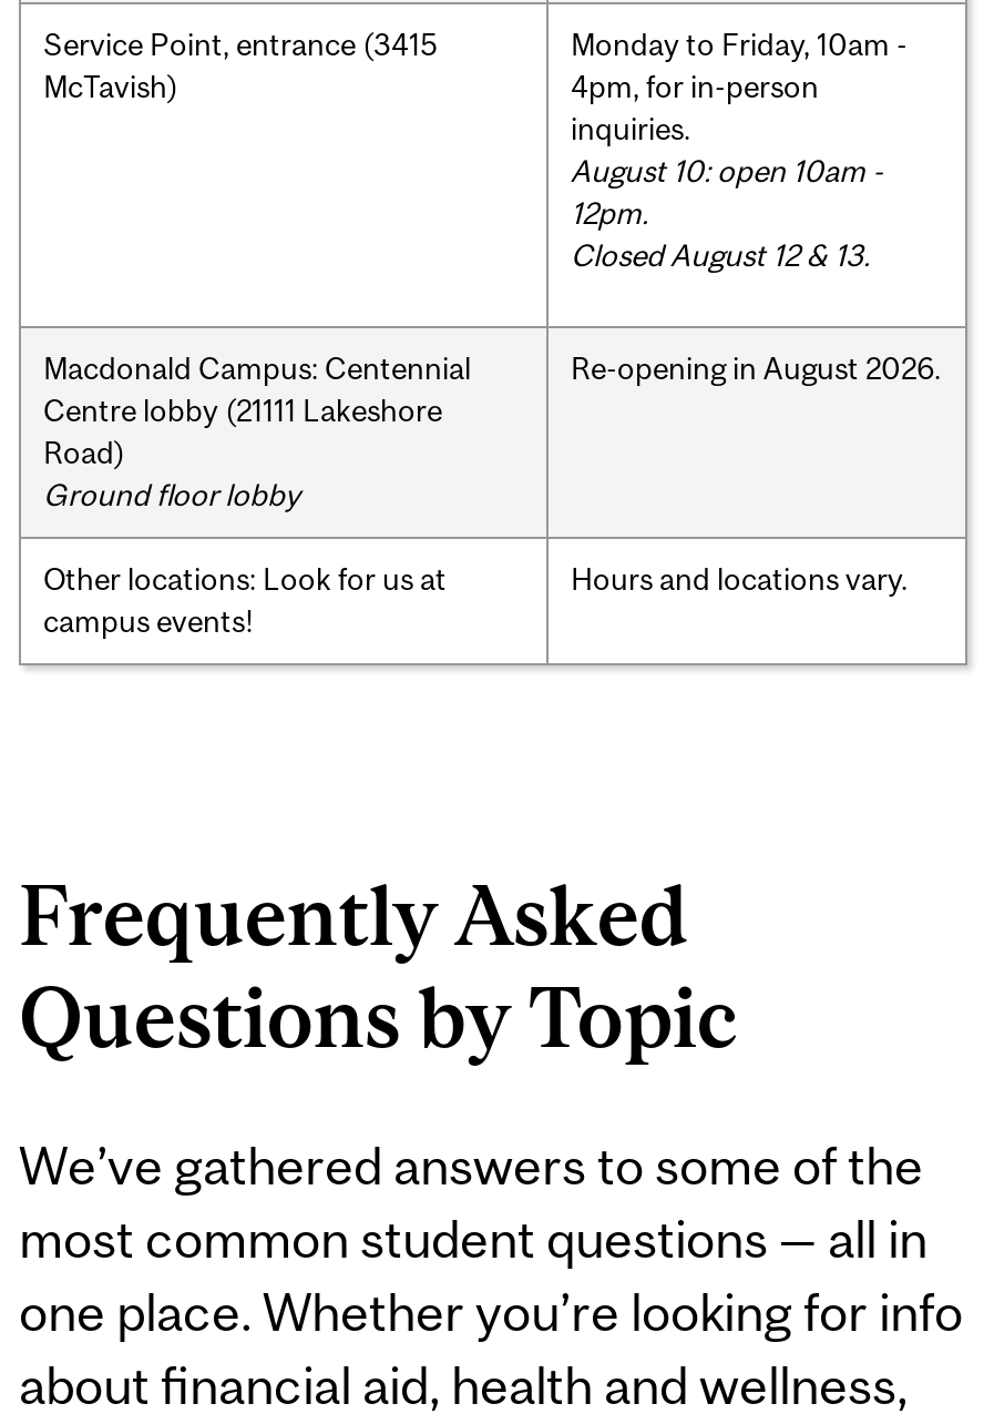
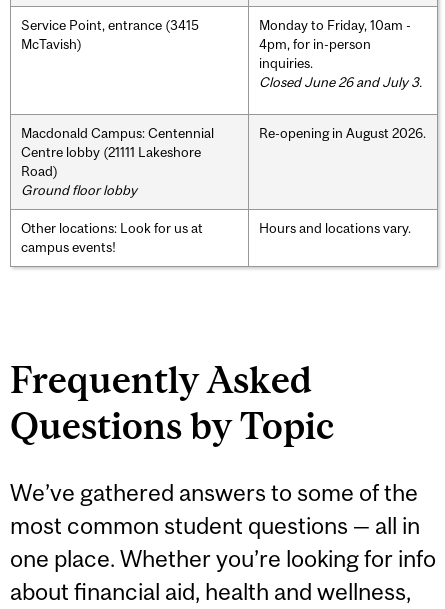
- August 10: open 10am -
- 12pm.
- Closed August 12 & 13.
+ Closed June 26 and July 3.
